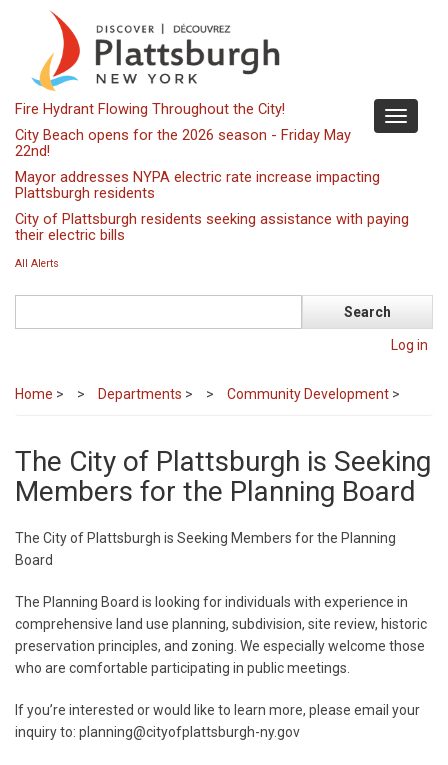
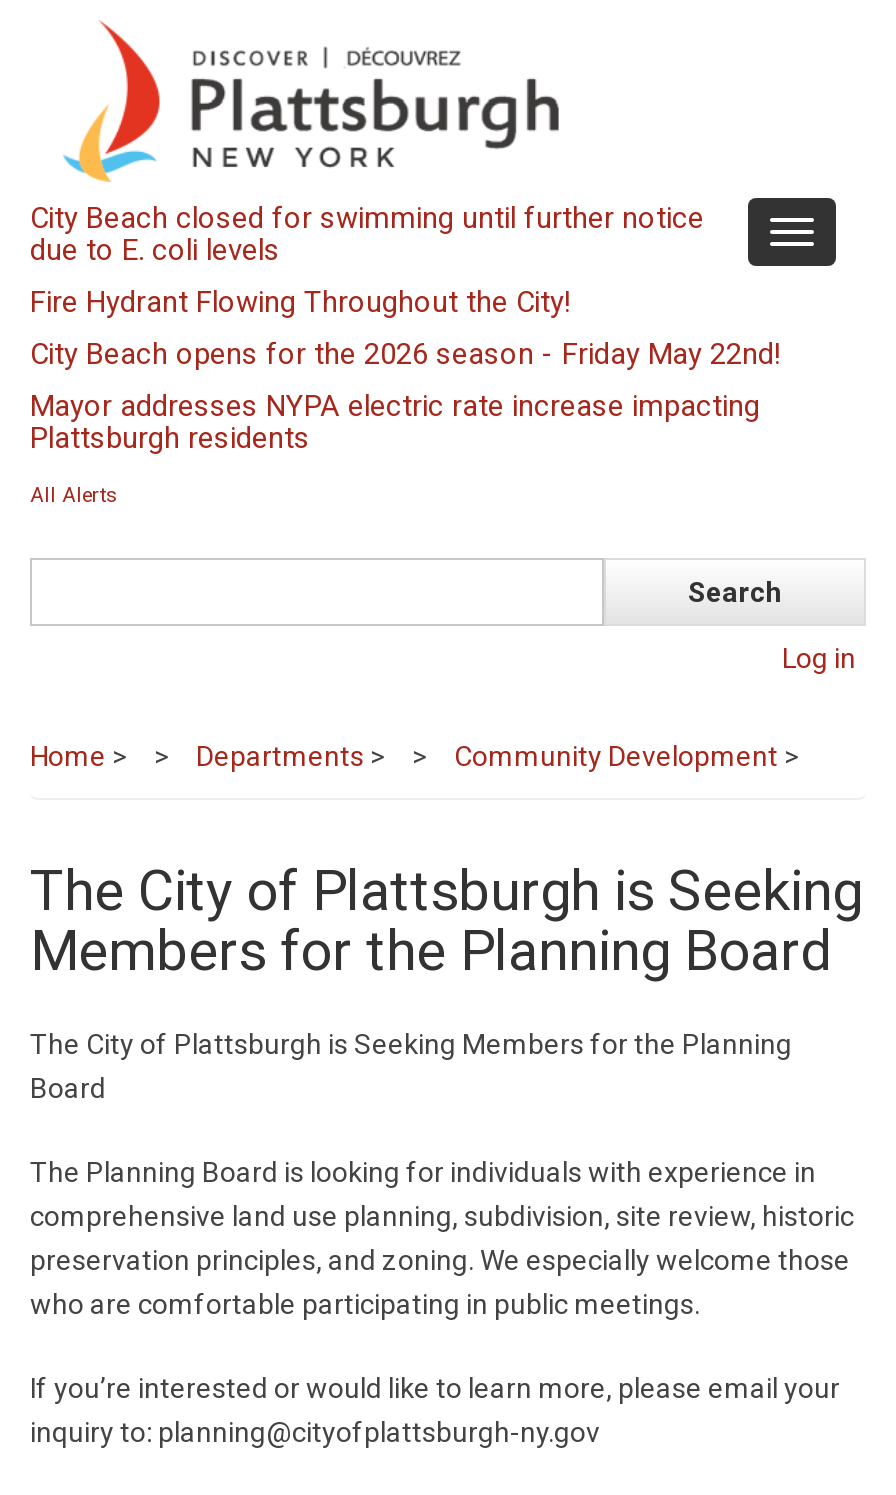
+ City Beach closed for swimming until further notice
+ due to E. coli levels

moved down: Fire Hydrant Flowing Throughout the City!

moved down: Mayor addresses NYPA electric rate increase impacting | Plattsburgh residents

- City of Plattsburgh residents seeking assistance with paying
- their electric bills
